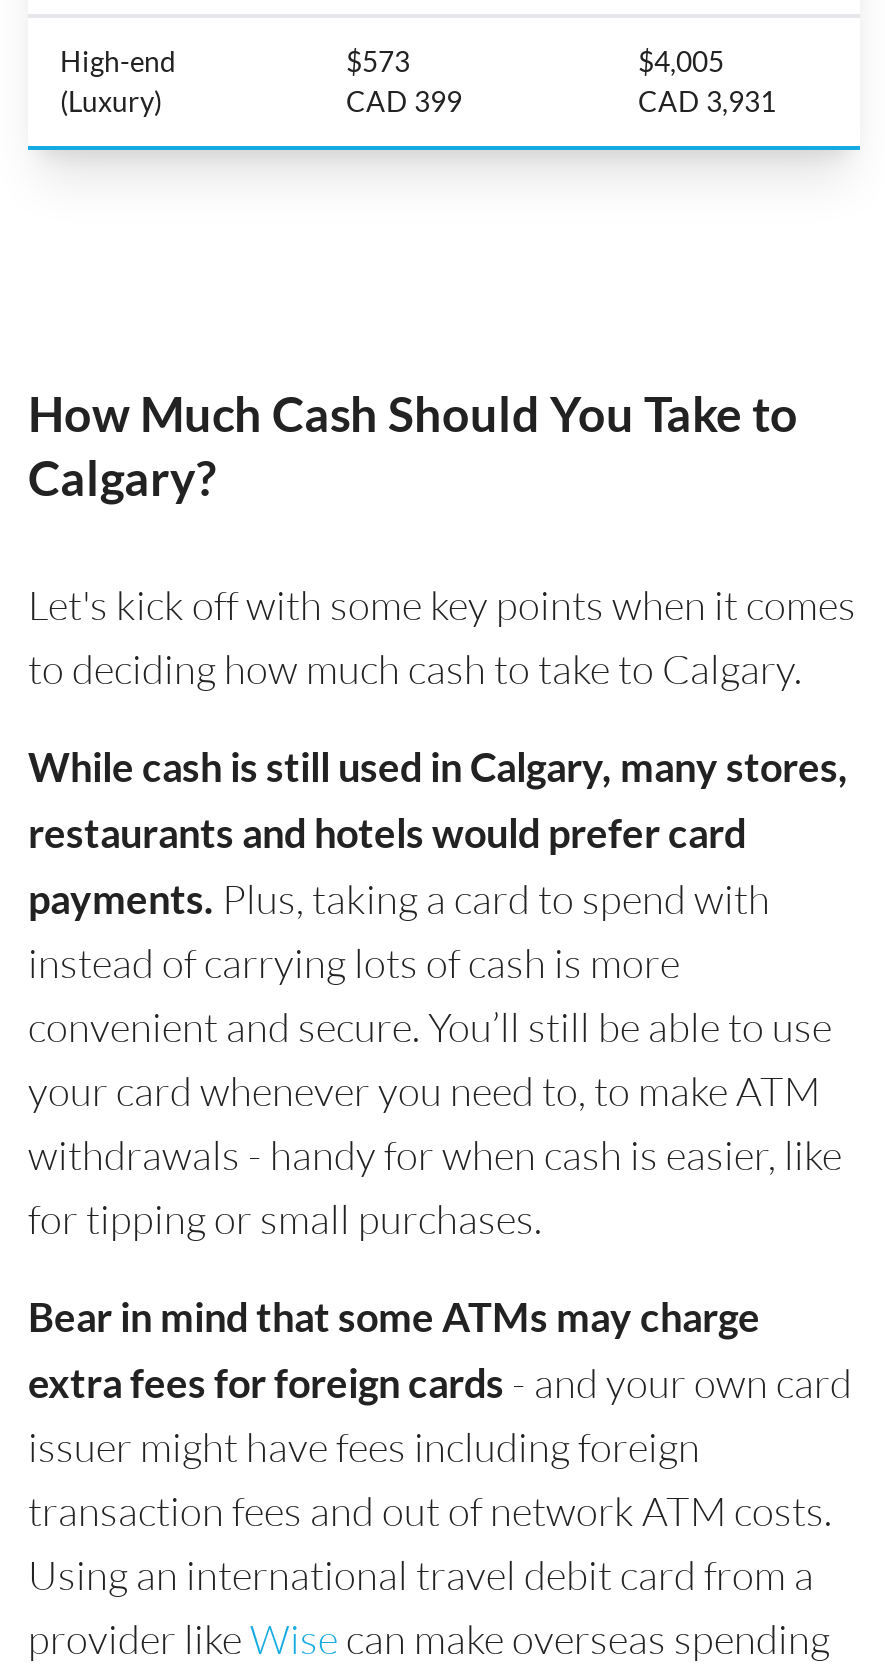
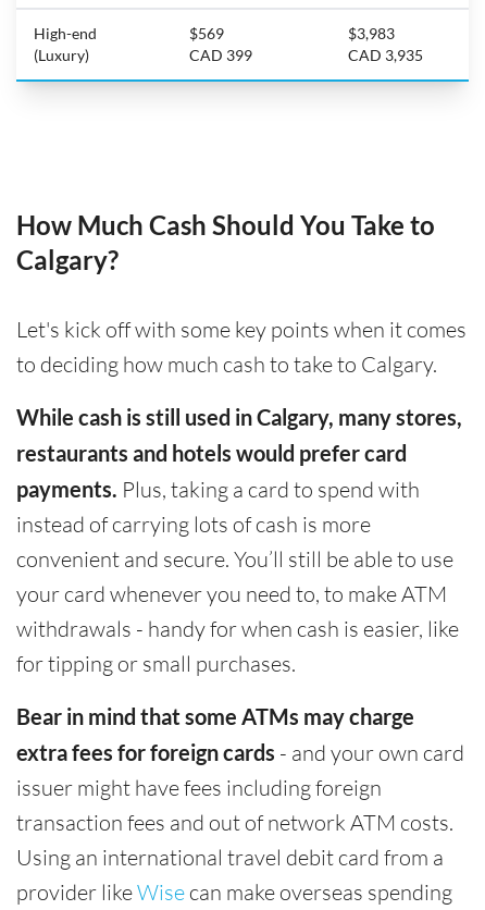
- $573
+ $569

- $4,005
+ $3,983

- CAD 3,931
+ CAD 3,935
